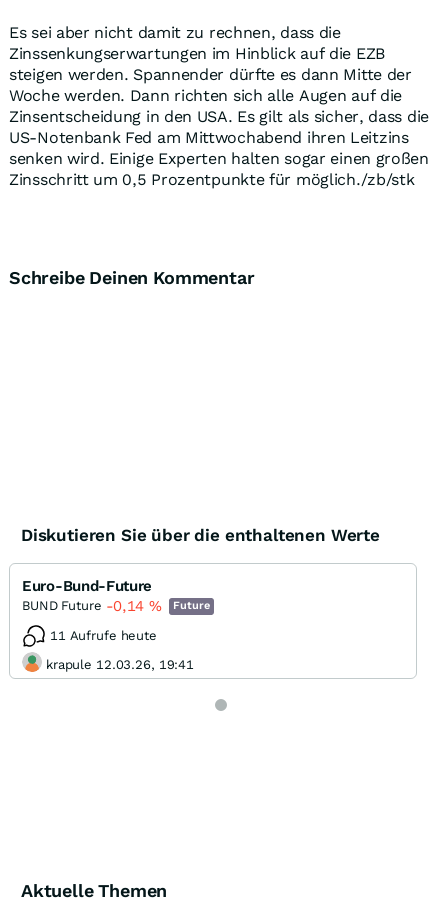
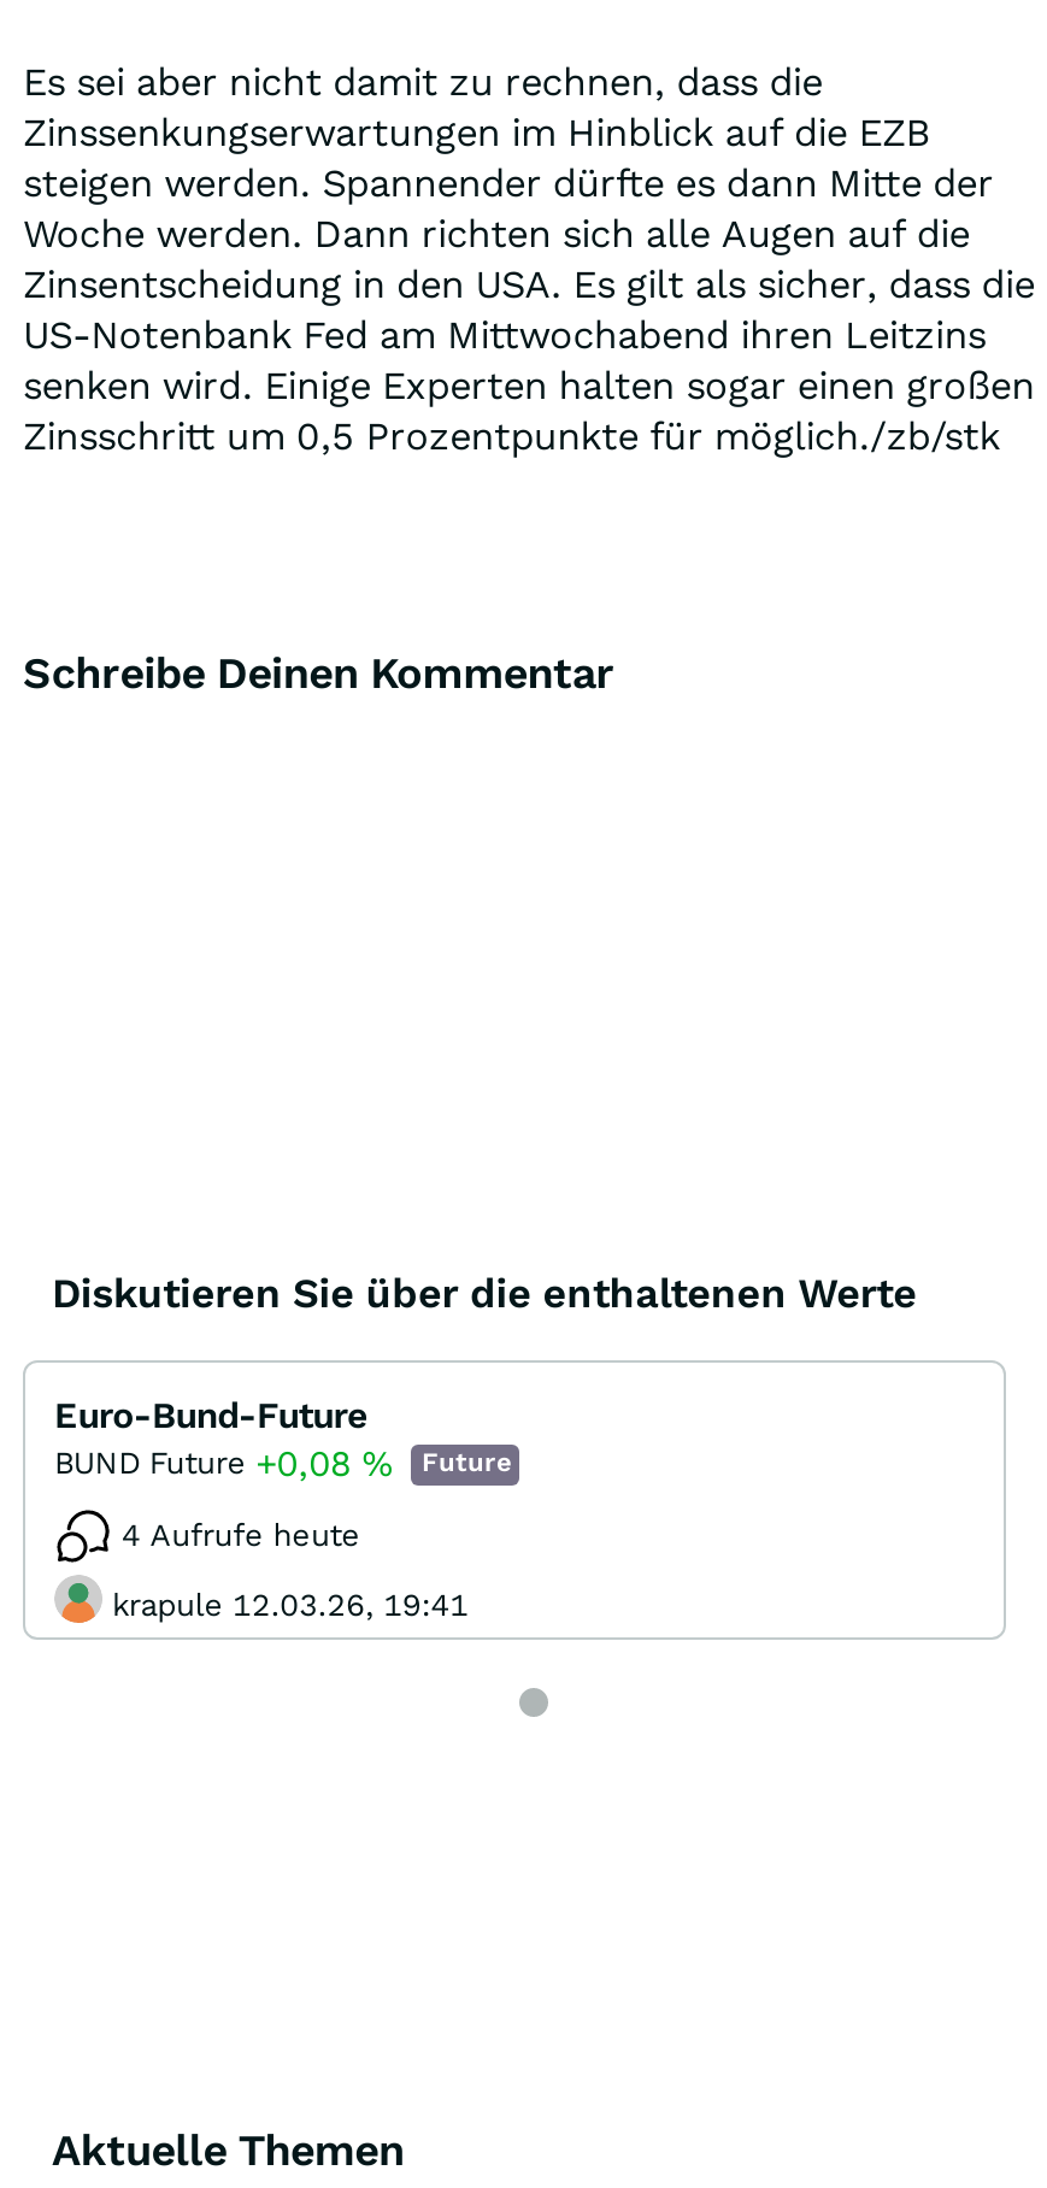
- BUND Future -0,14% Future
+ BUND Future +0,08% Future

- 11 Aufrufe heute
+ 4 Aufrufe heute
